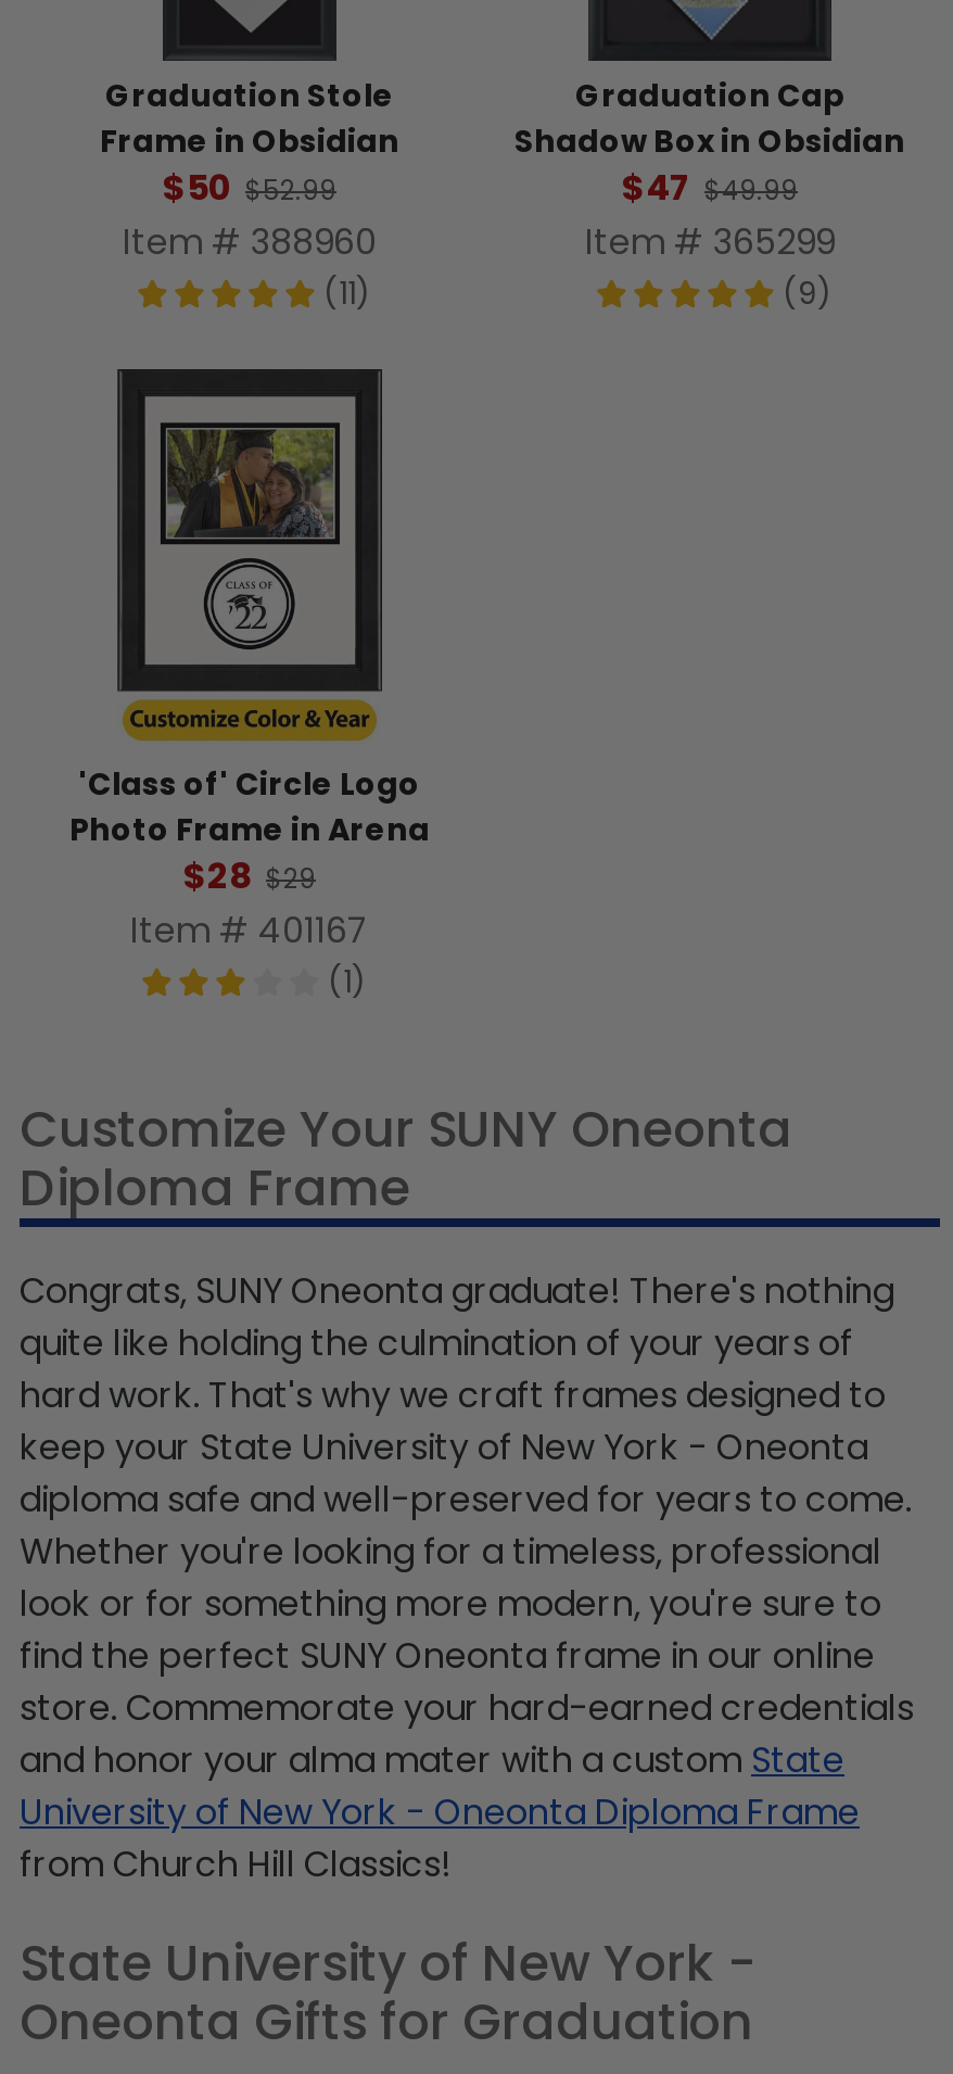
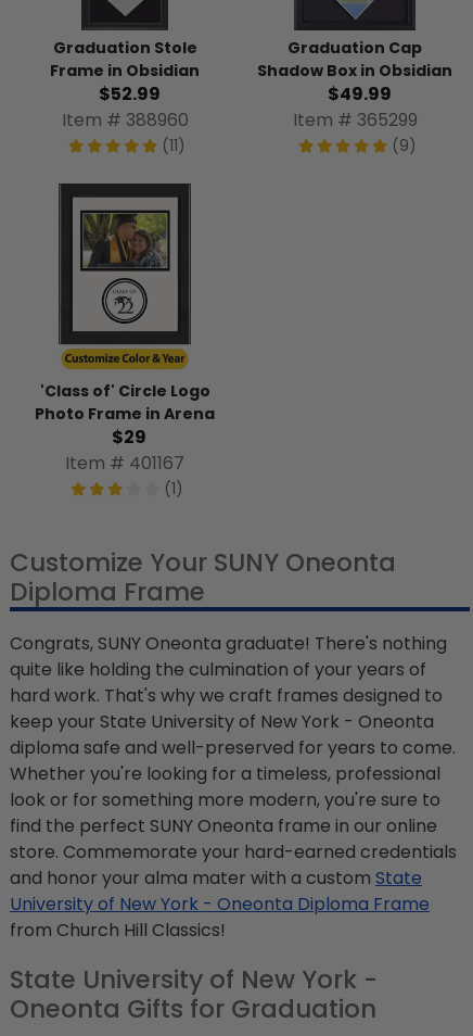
- $50 $52.99
+ $52.99

- $47 $49.99
+ $49.99

- $28 $29
+ $29
